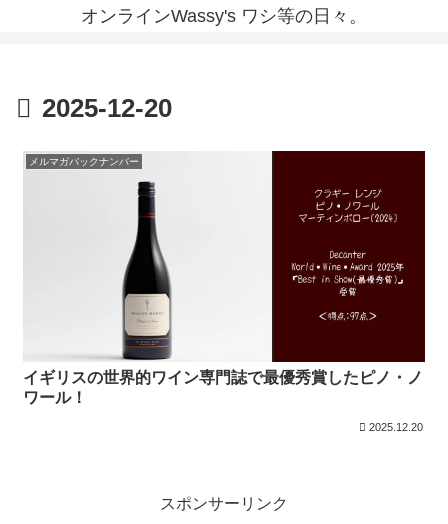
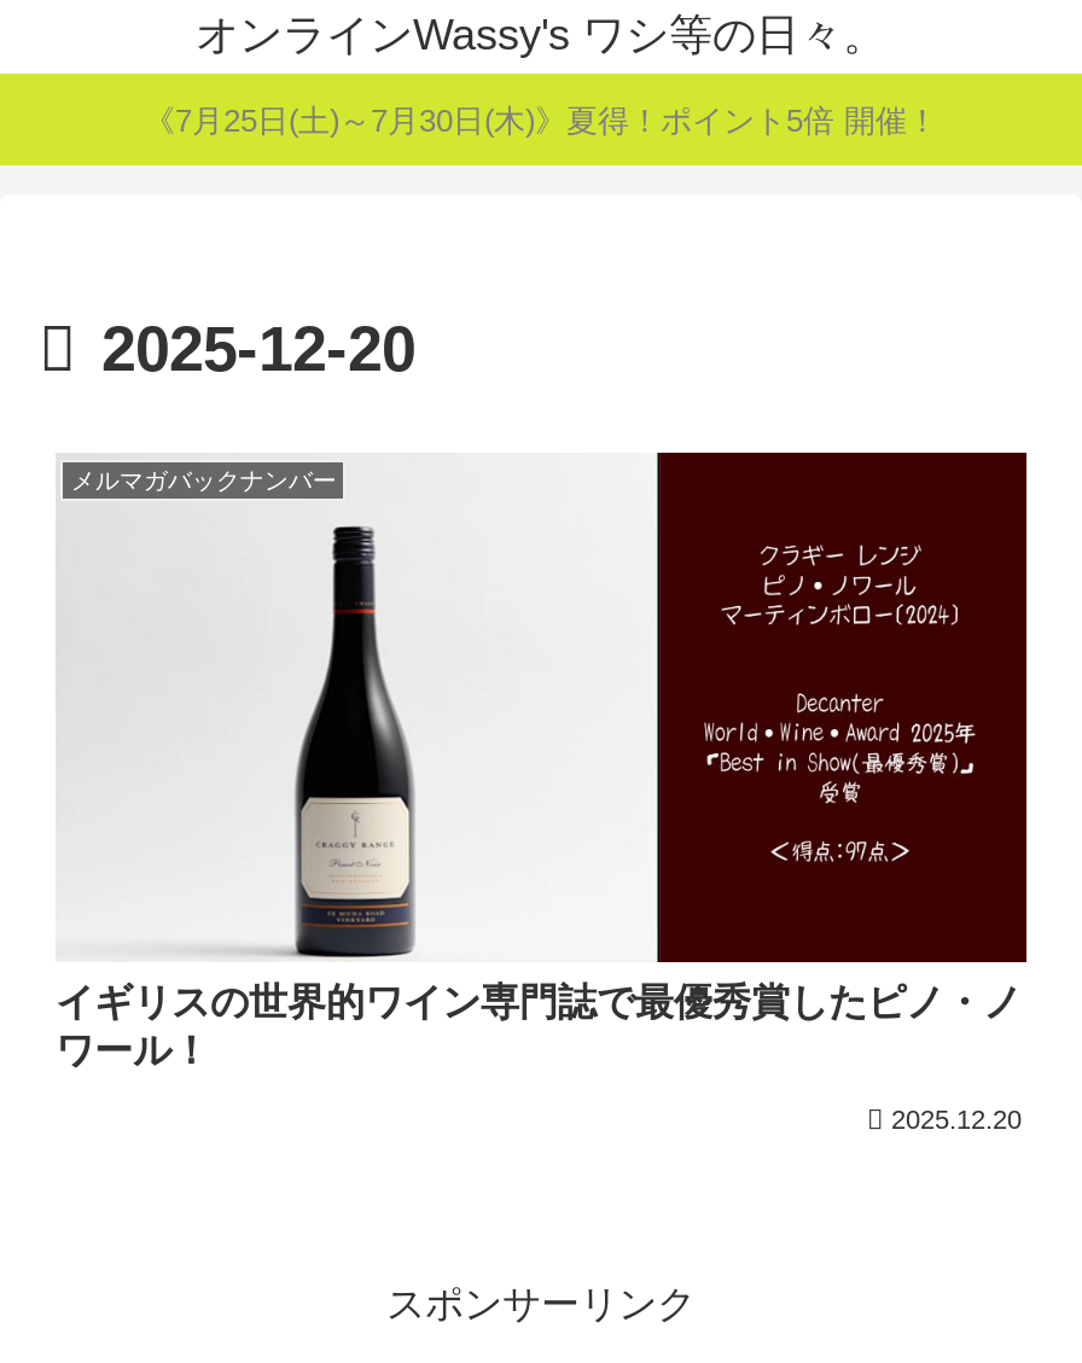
+ 《7月25日(土)～7月30日(木)》夏得！ポイント5倍 開催！
